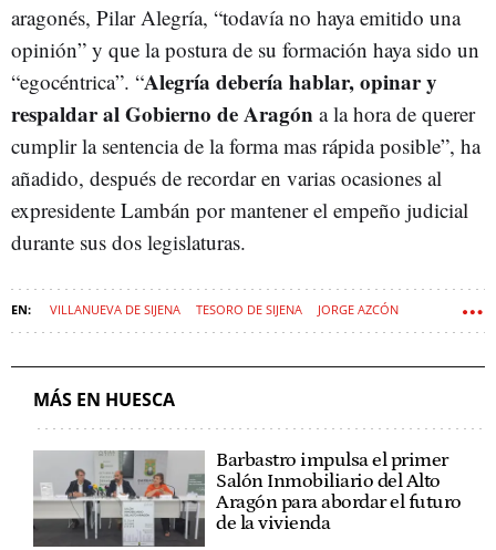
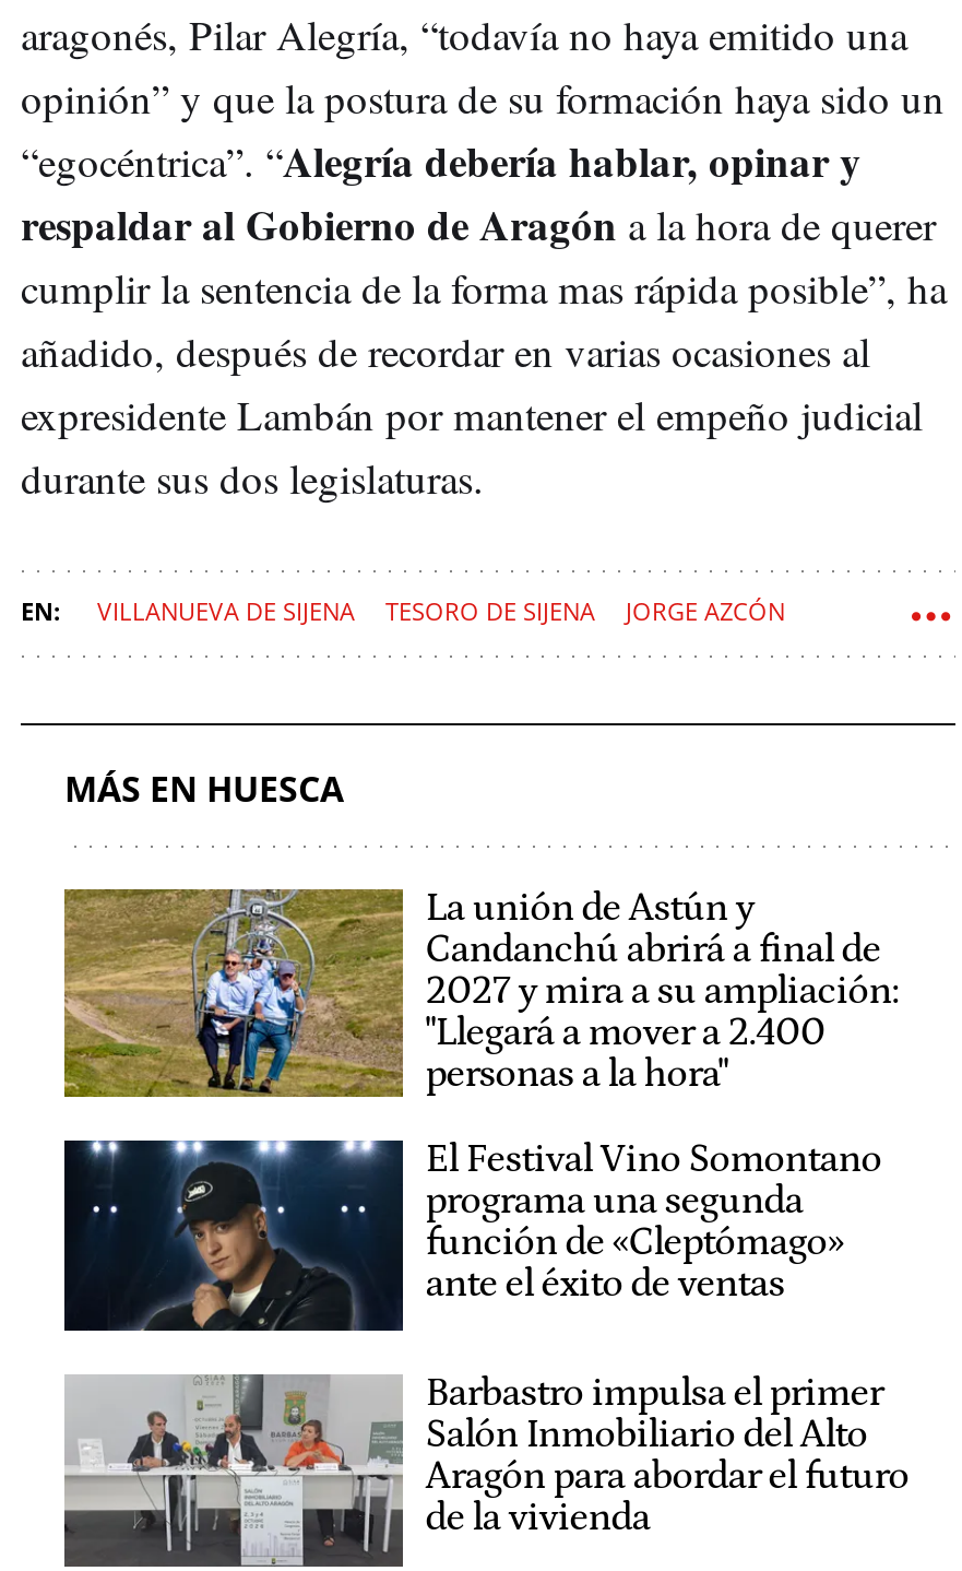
+ [image]
+ La unión de Astún y
+ Candanchú abrirá a final de
+ 2027 y mira a su ampliación:
+ "Llegará a mover a 2.400
+ personas a la hora"
+ El Festival Vino Somontano
+ programa una segunda
+ función de «Cleptómago»
+ ante el éxito de ventas

+ [image]
